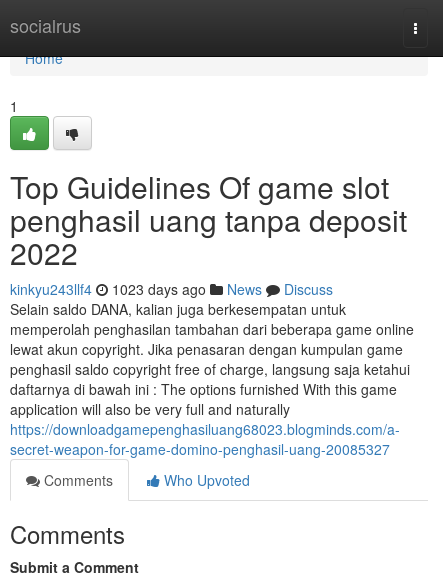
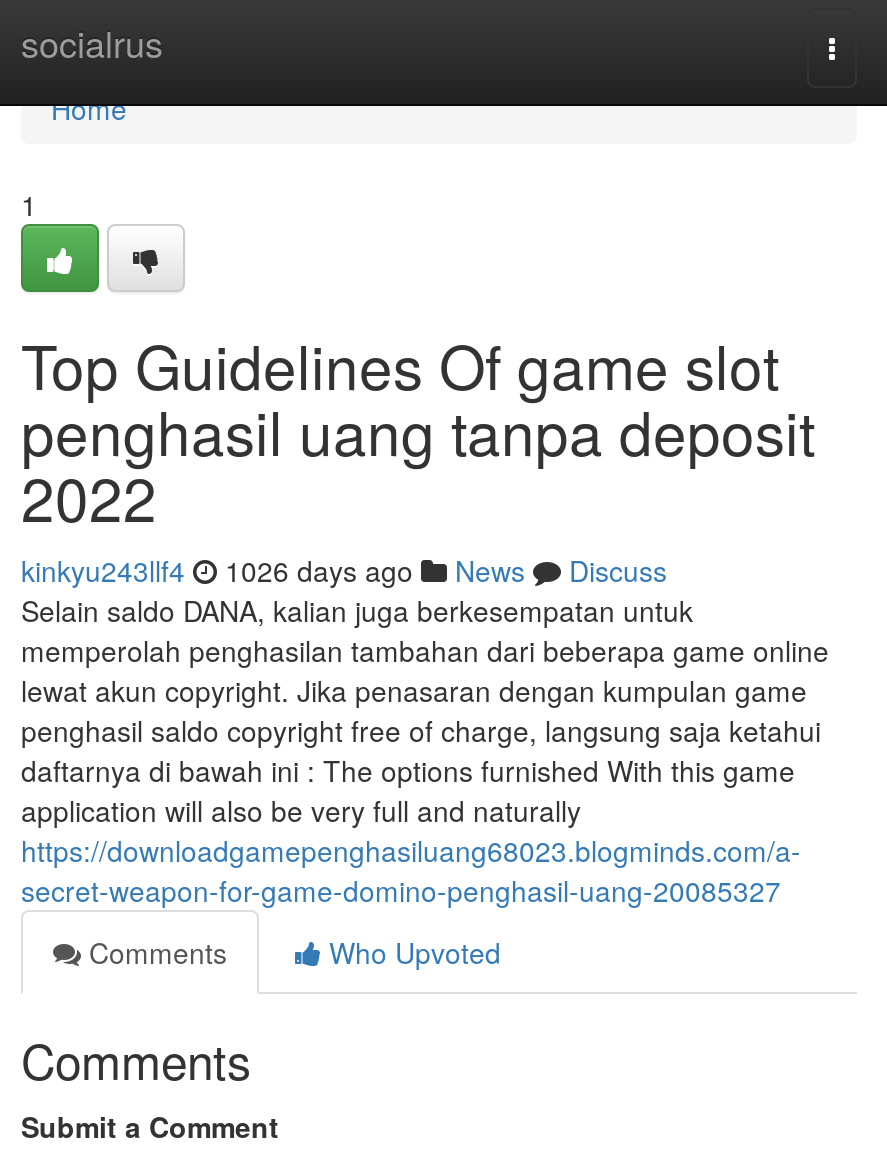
- kinkyu243llf4 1023 days ago News Discuss
+ kinkyu243llf4 1026 days ago News Discuss
